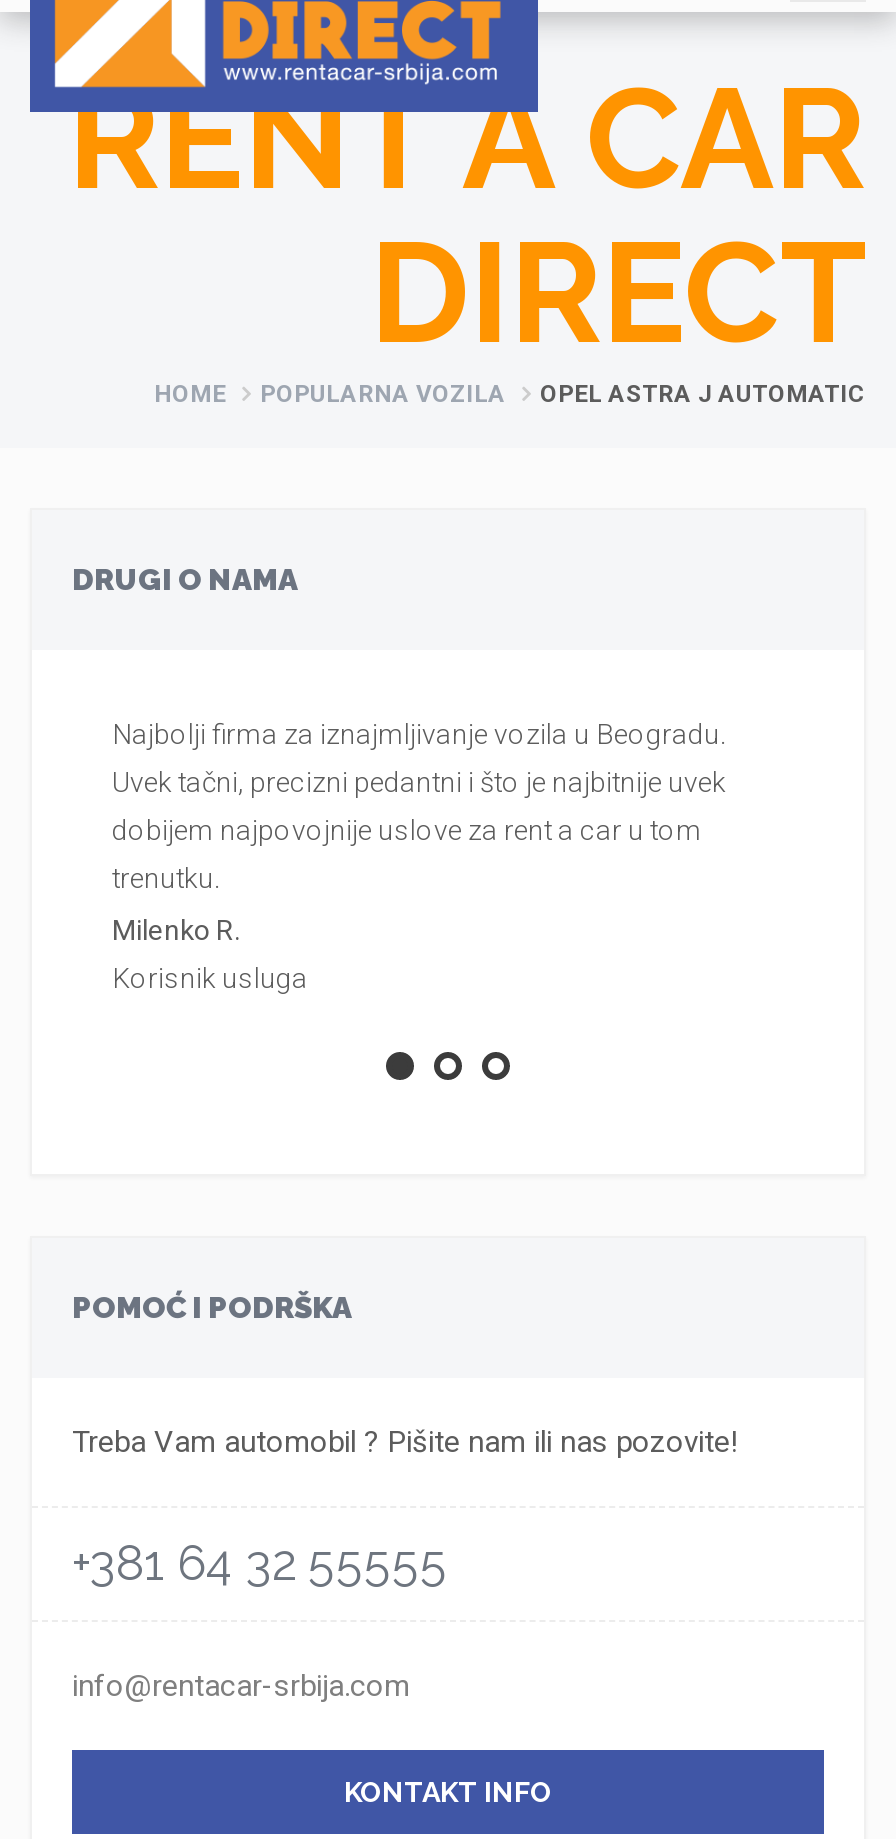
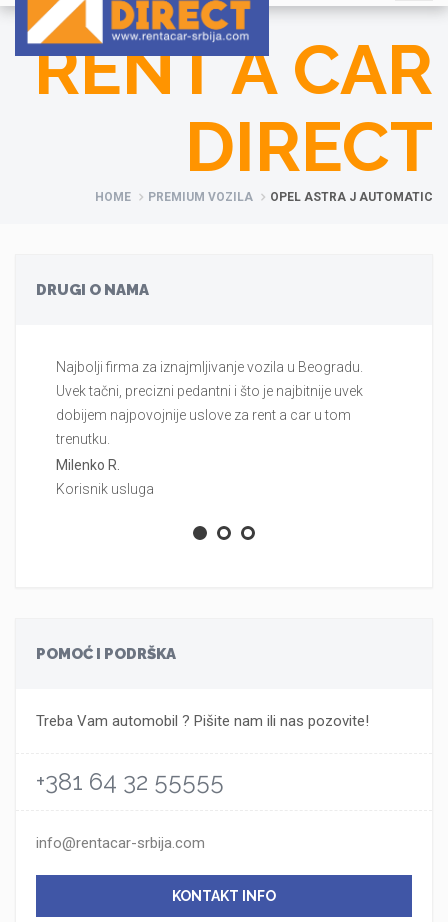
- POPULARNA VOZILA
+ PREMIUM VOZILA
